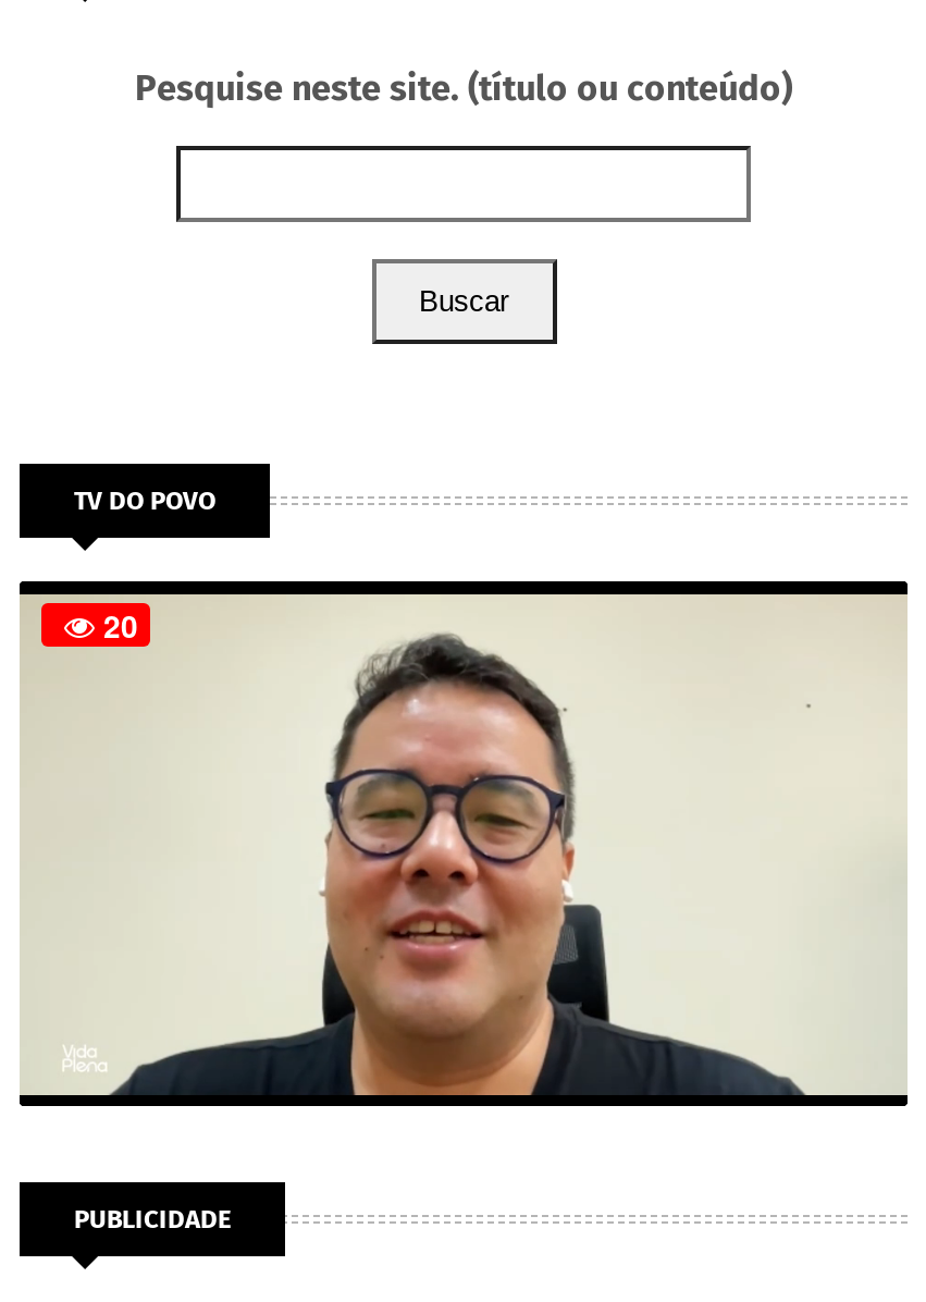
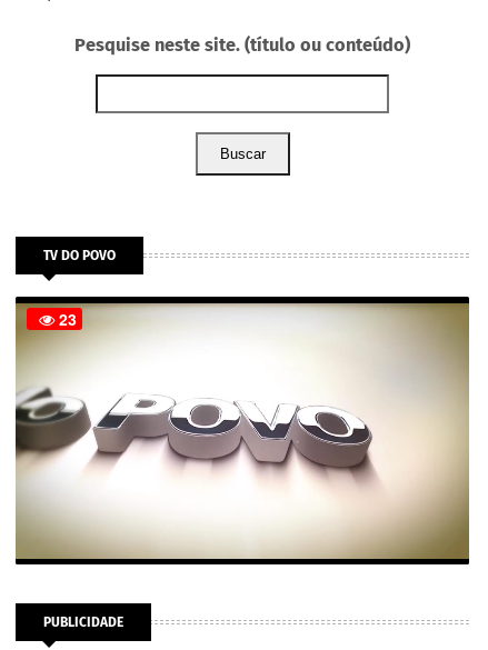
- [image]
+ [image]
